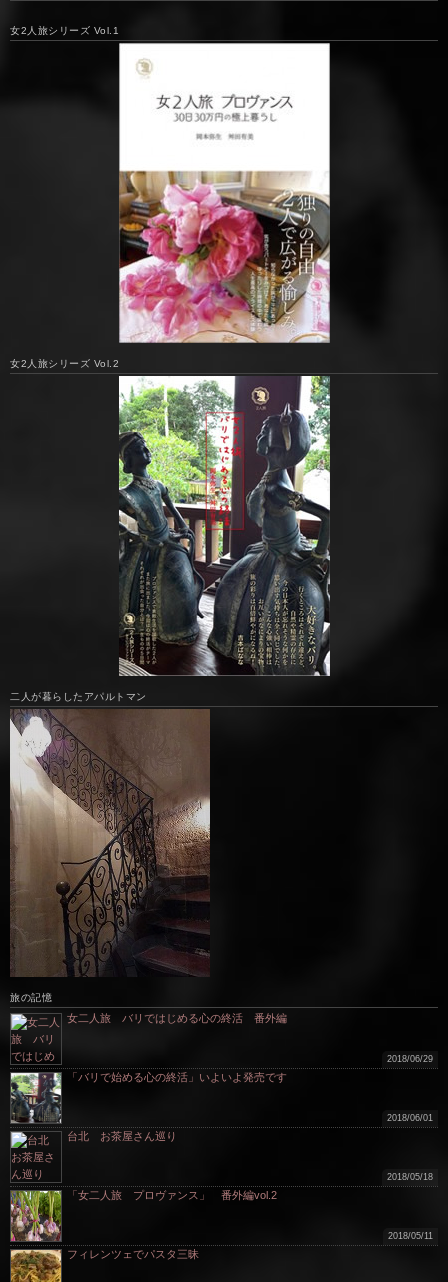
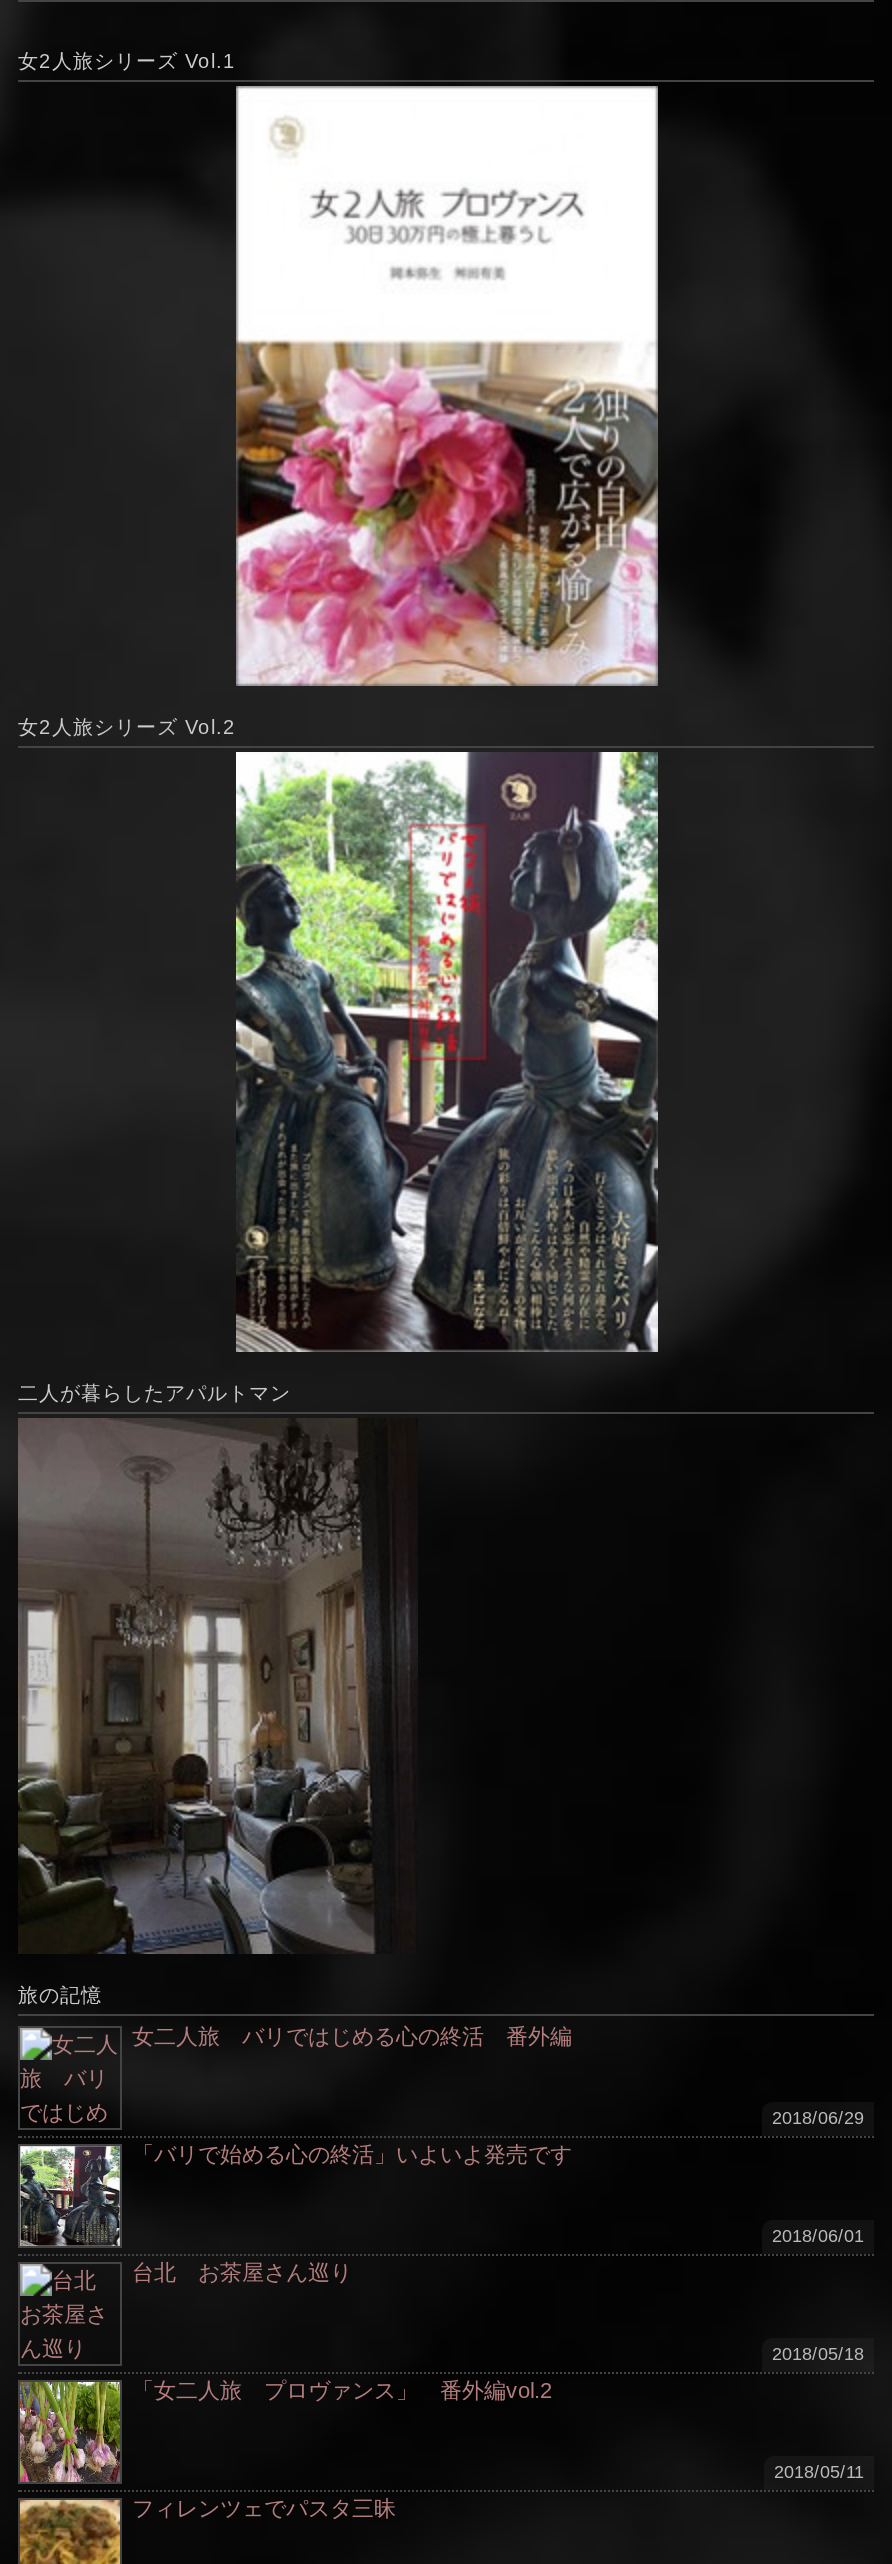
- [image]
+ [image]
